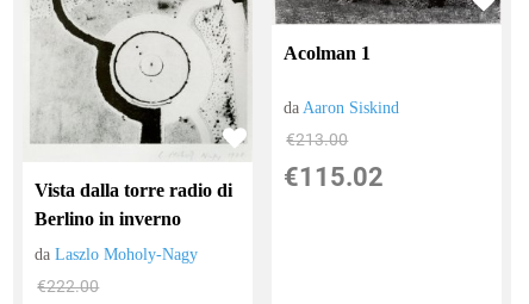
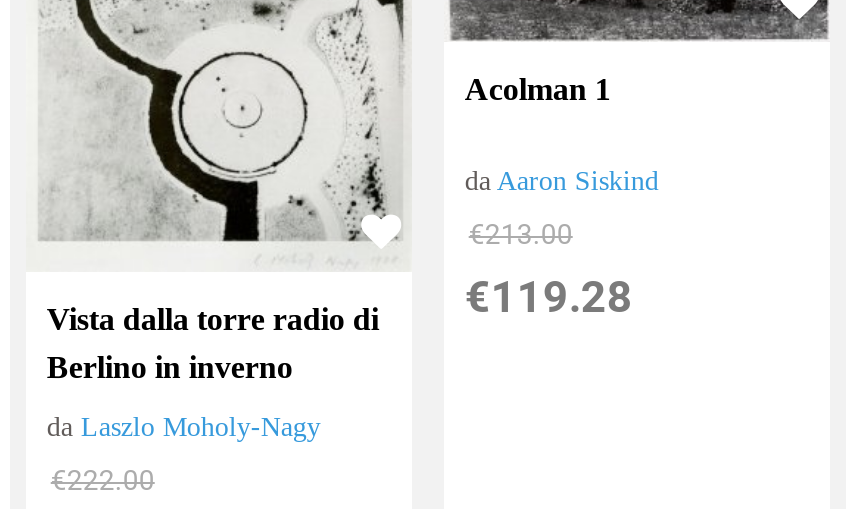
- €115.02
+ €119.28
